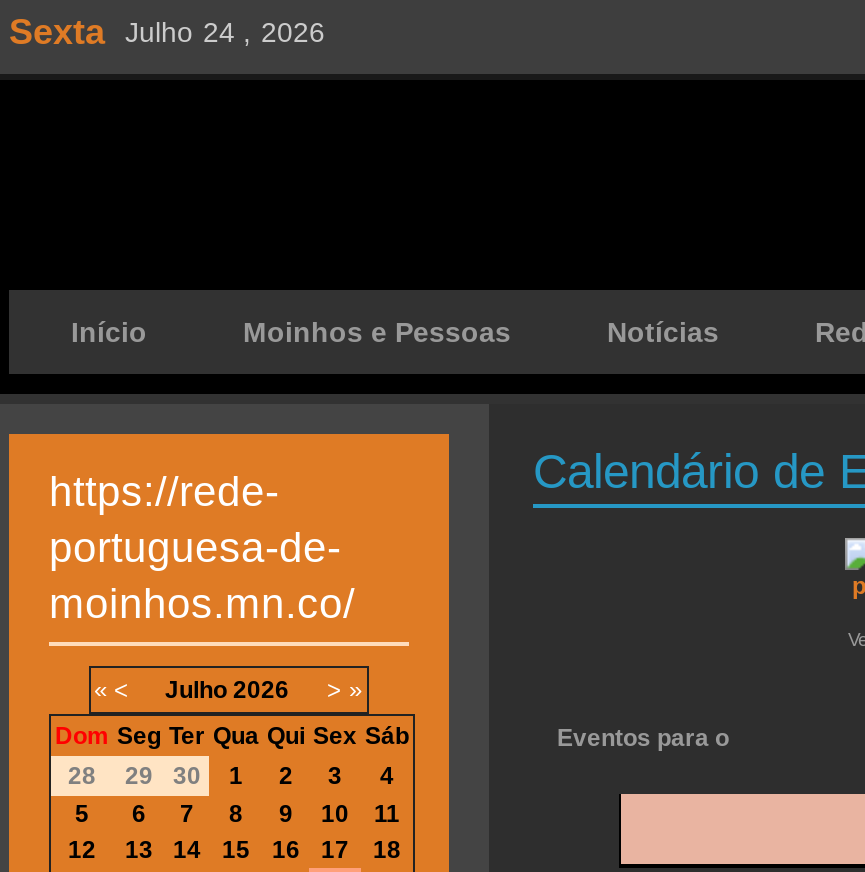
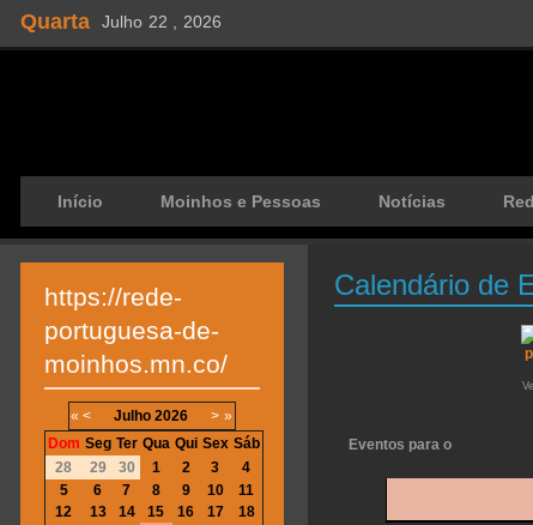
- Sexta
- Julho 24 , 2026
+ Quarta
+ Julho 22 , 2026
